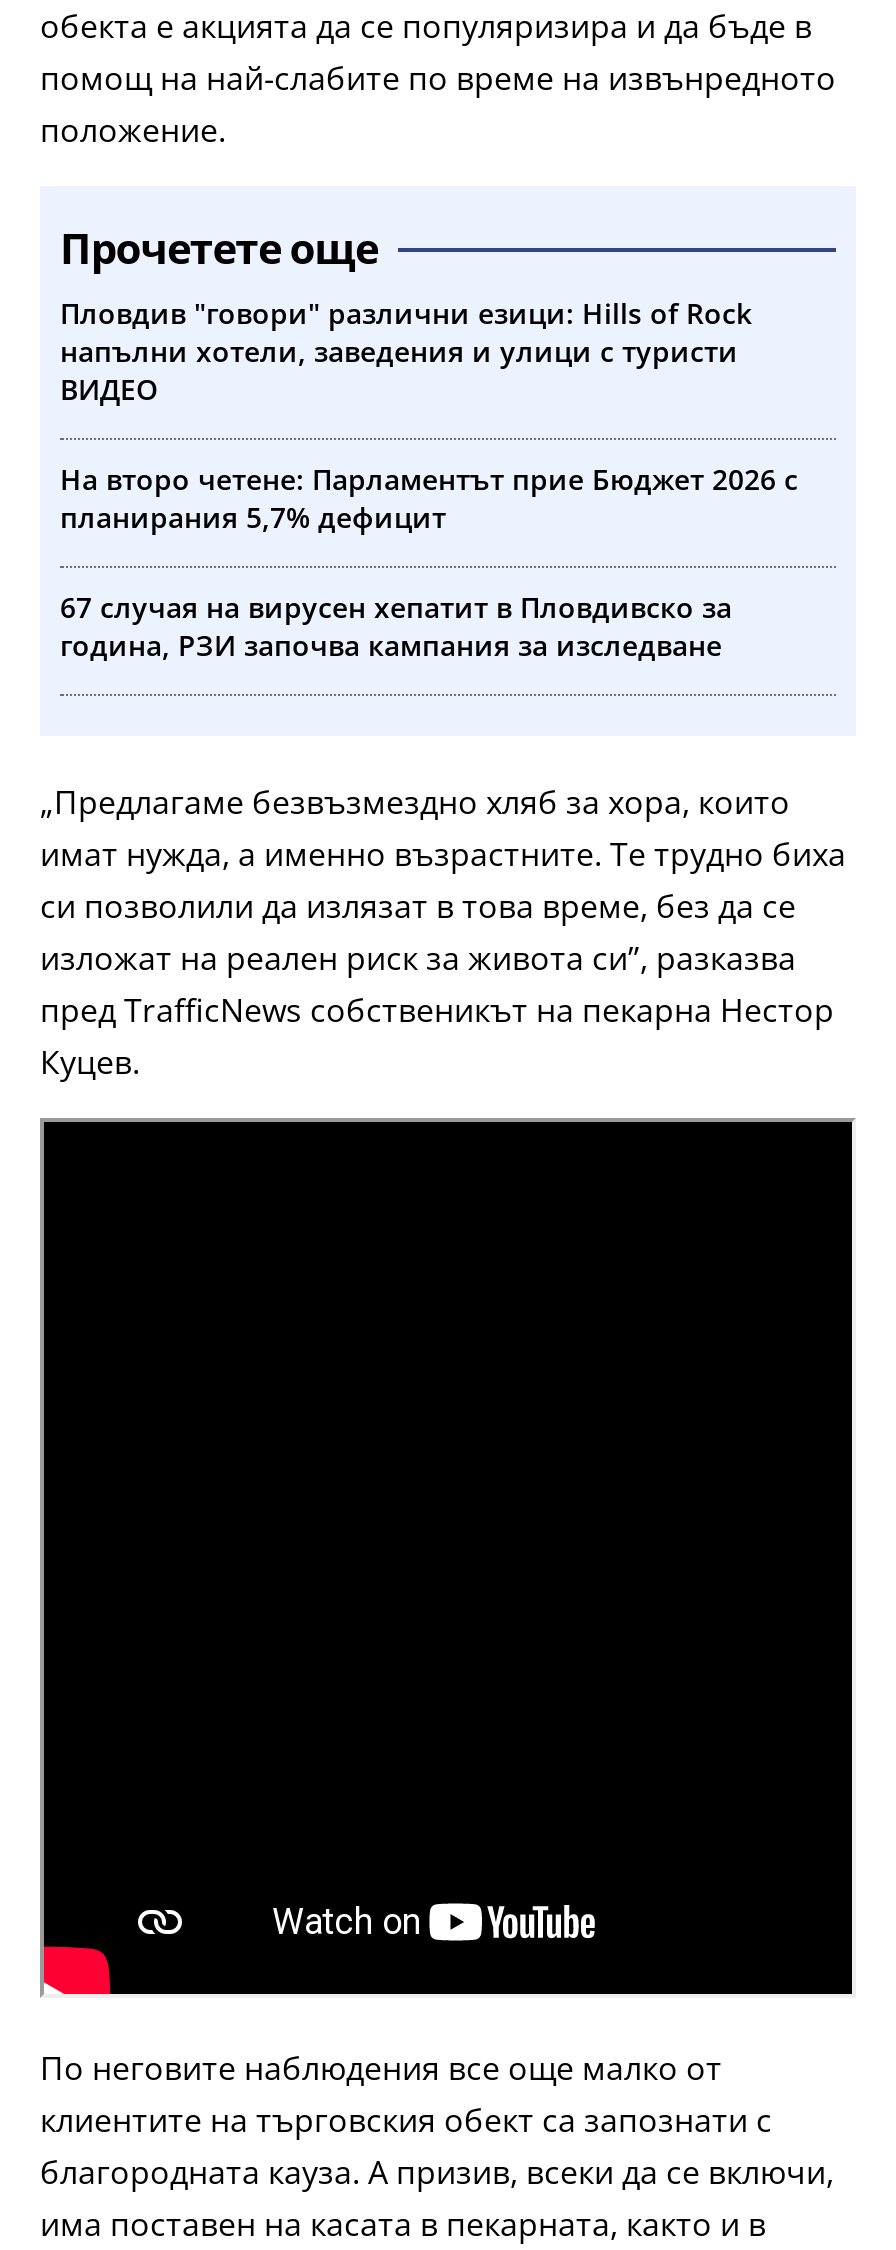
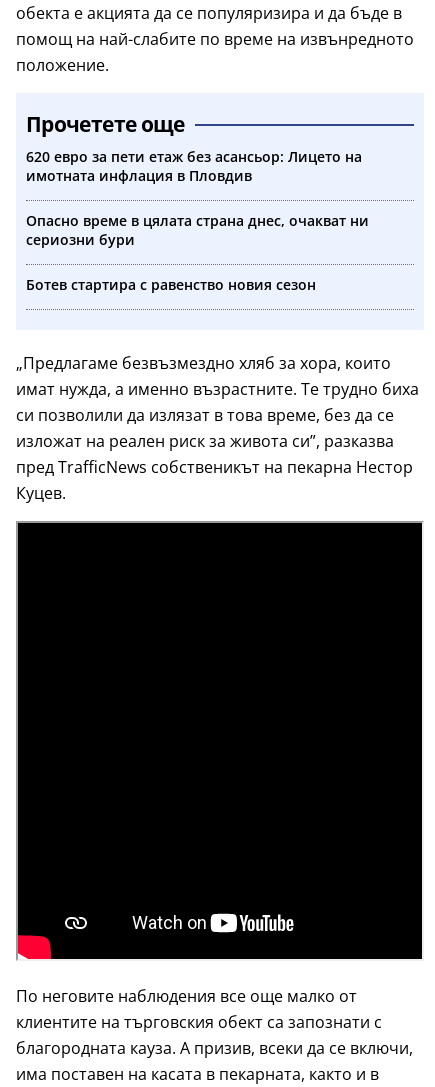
- Пловдив "говори" различни езици: Hills of Rock
- напълни хотели, заведения и улици с туристи
- ВИДЕО
+ 620 евро за пети етаж без асансьор: Лицето на
+ имотната инфлация в Пловдив

- На второ четене: Парламентът прие Бюджет 2026 с
- планирания 5,7% дефицит
+ Опасно време в цялата страна днес, очакват ни
+ сериозни бури

- 67 случая на вирусен хепатит в Пловдивско за
- година, РЗИ започва кампания за изследване
+ Ботев стартира с равенство новия сезон
